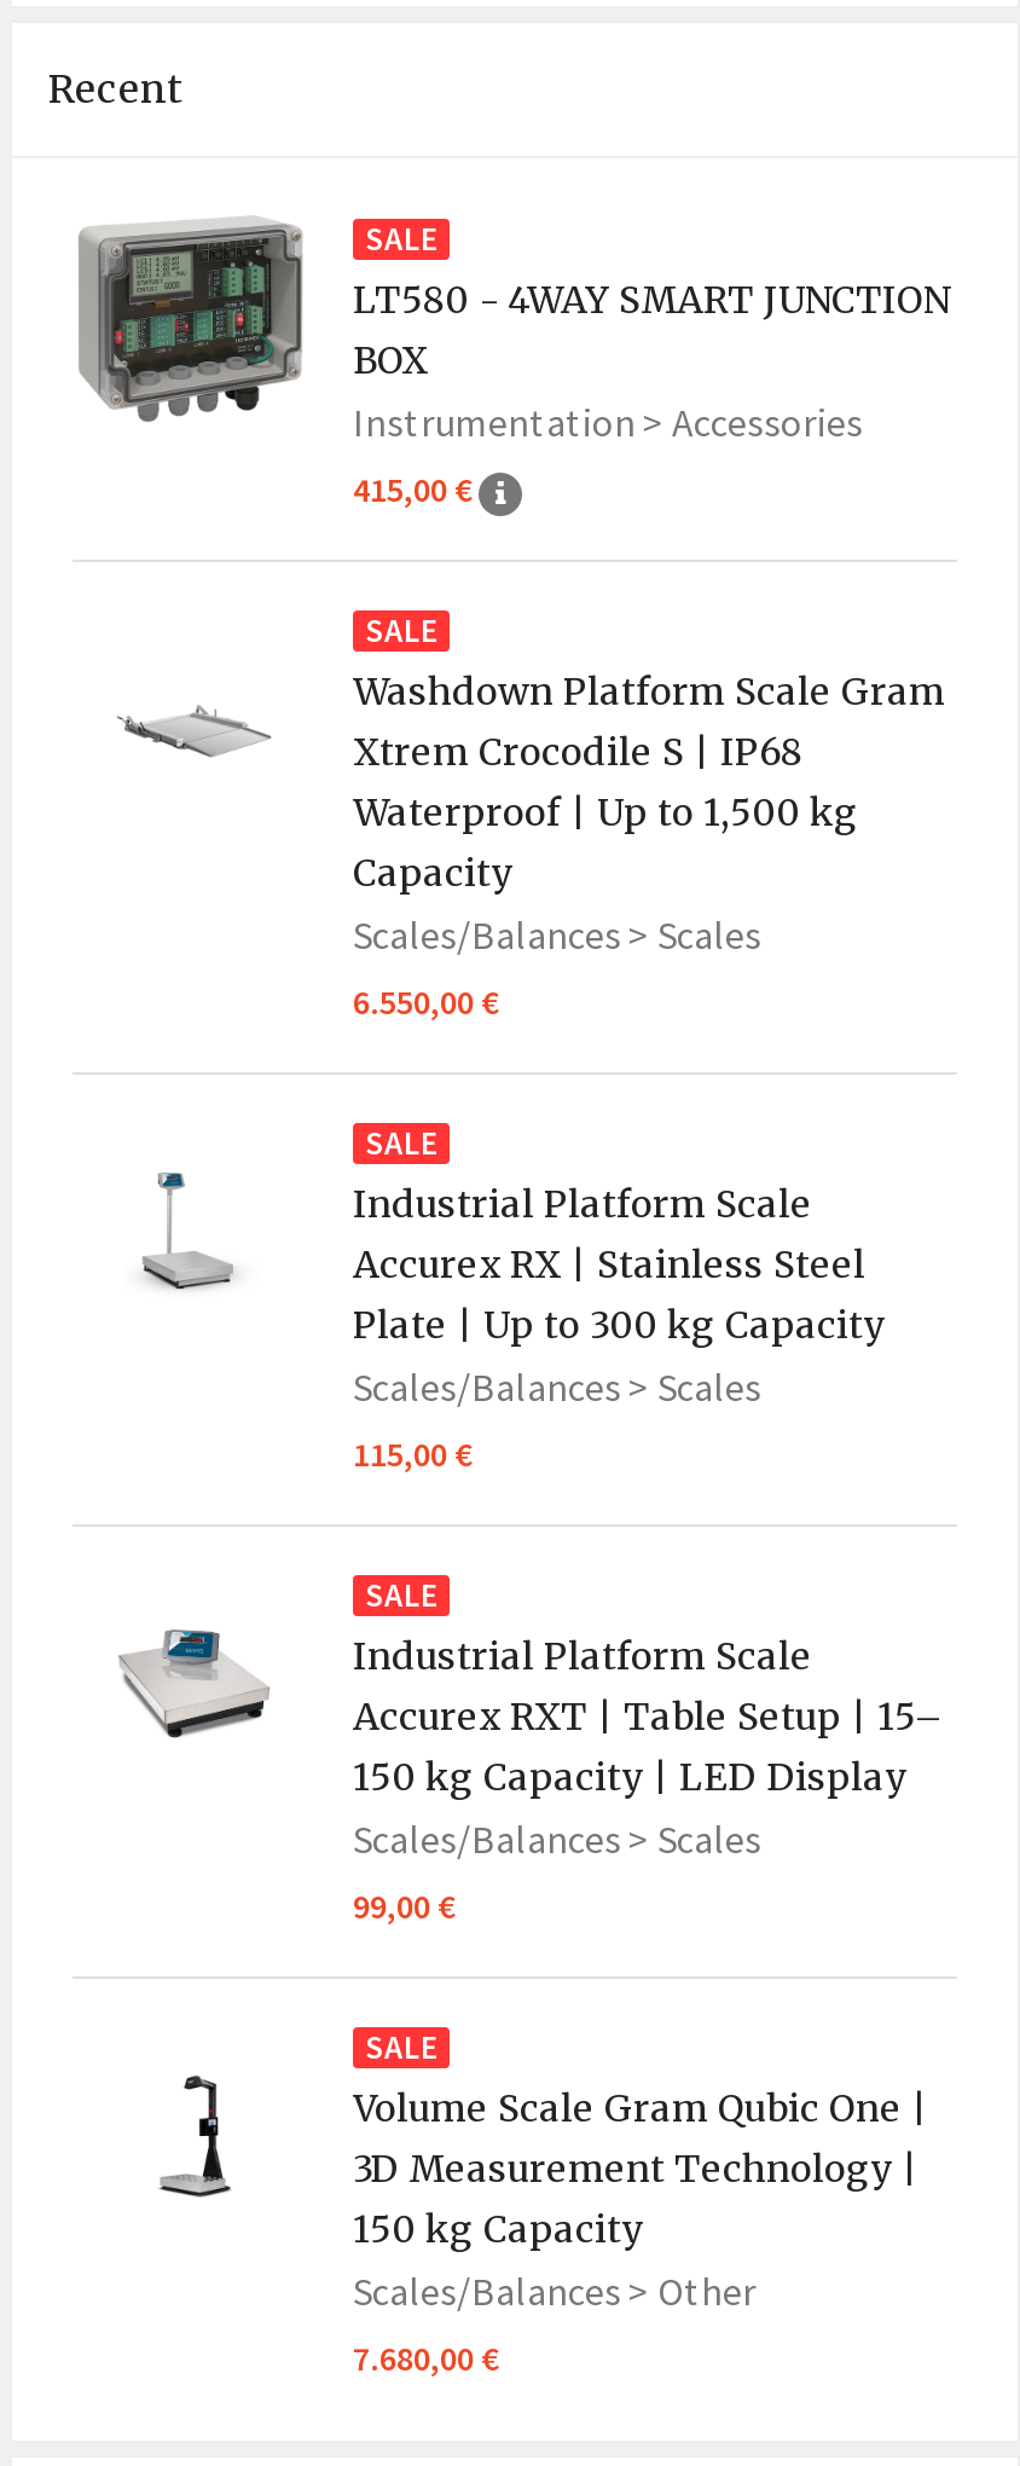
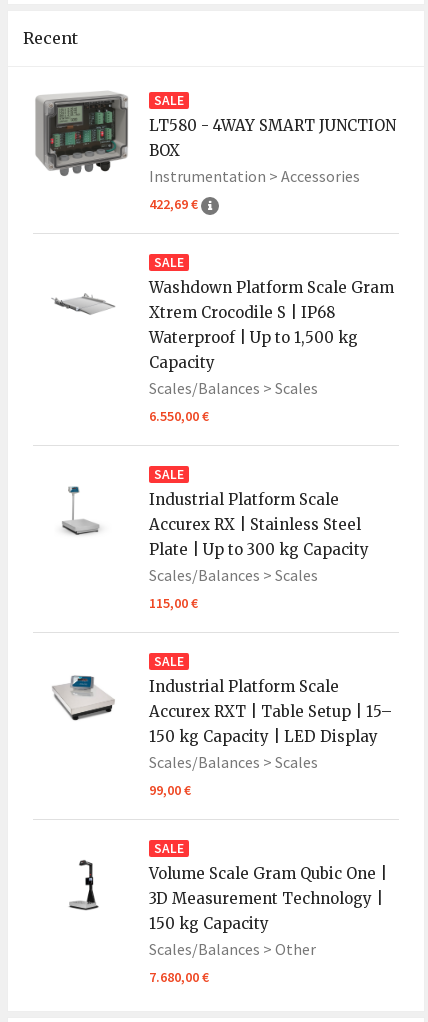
- 415,00 €
+ 422,69 €
